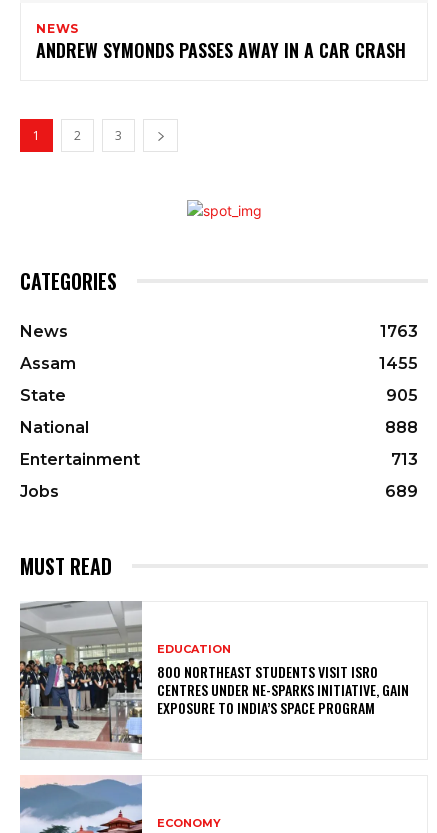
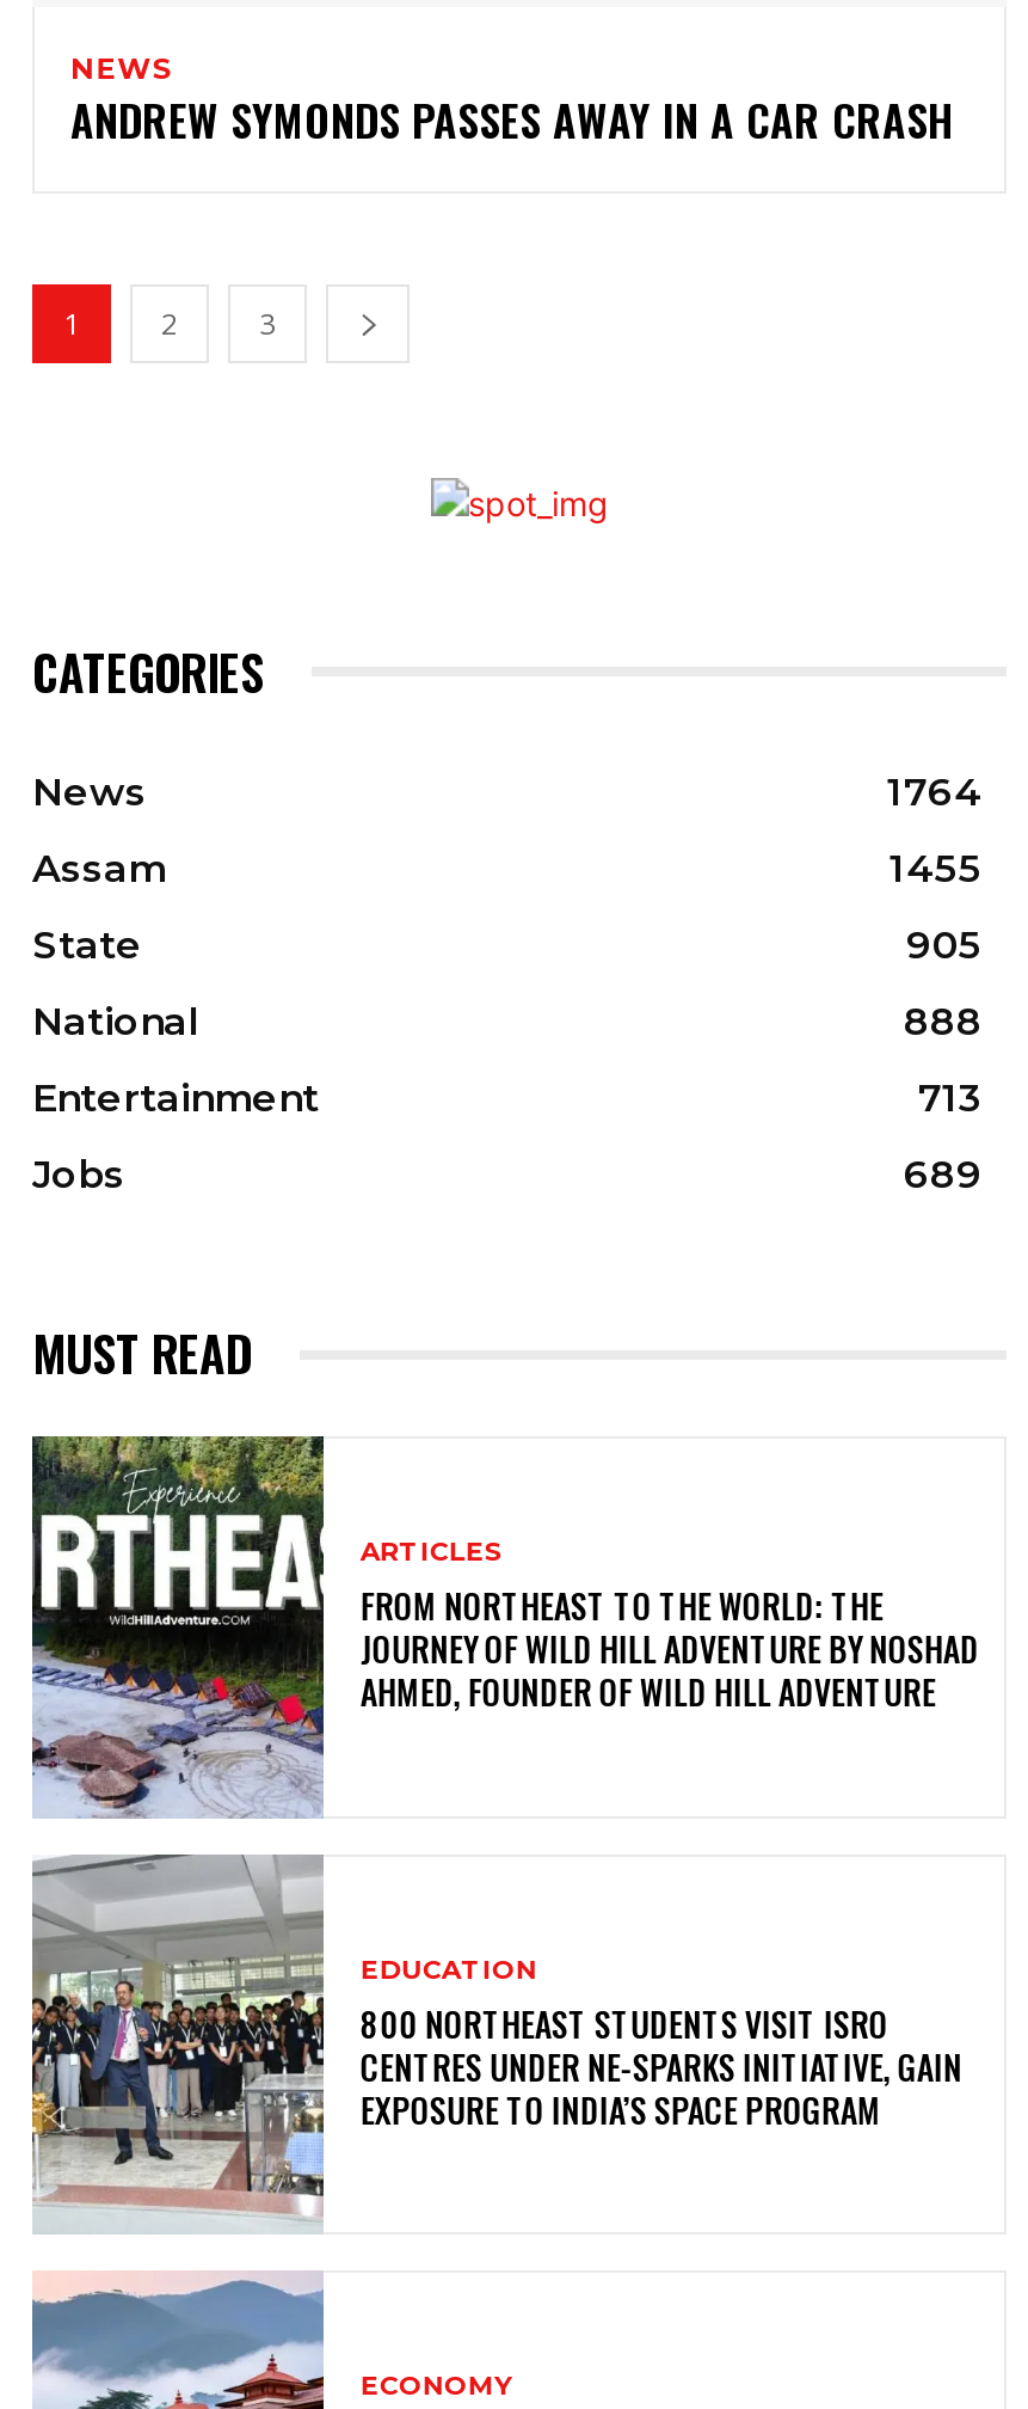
- 1763
+ 1764

+ [image]
+ ARTICLES
+ FROM NORTHEAST TO THE WORLD: THE
+ JOURNEY OF WILD HILL ADVENTURE BY NOSHAD
+ AHMED, FOUNDER OF WILD HILL ADVENTURE
